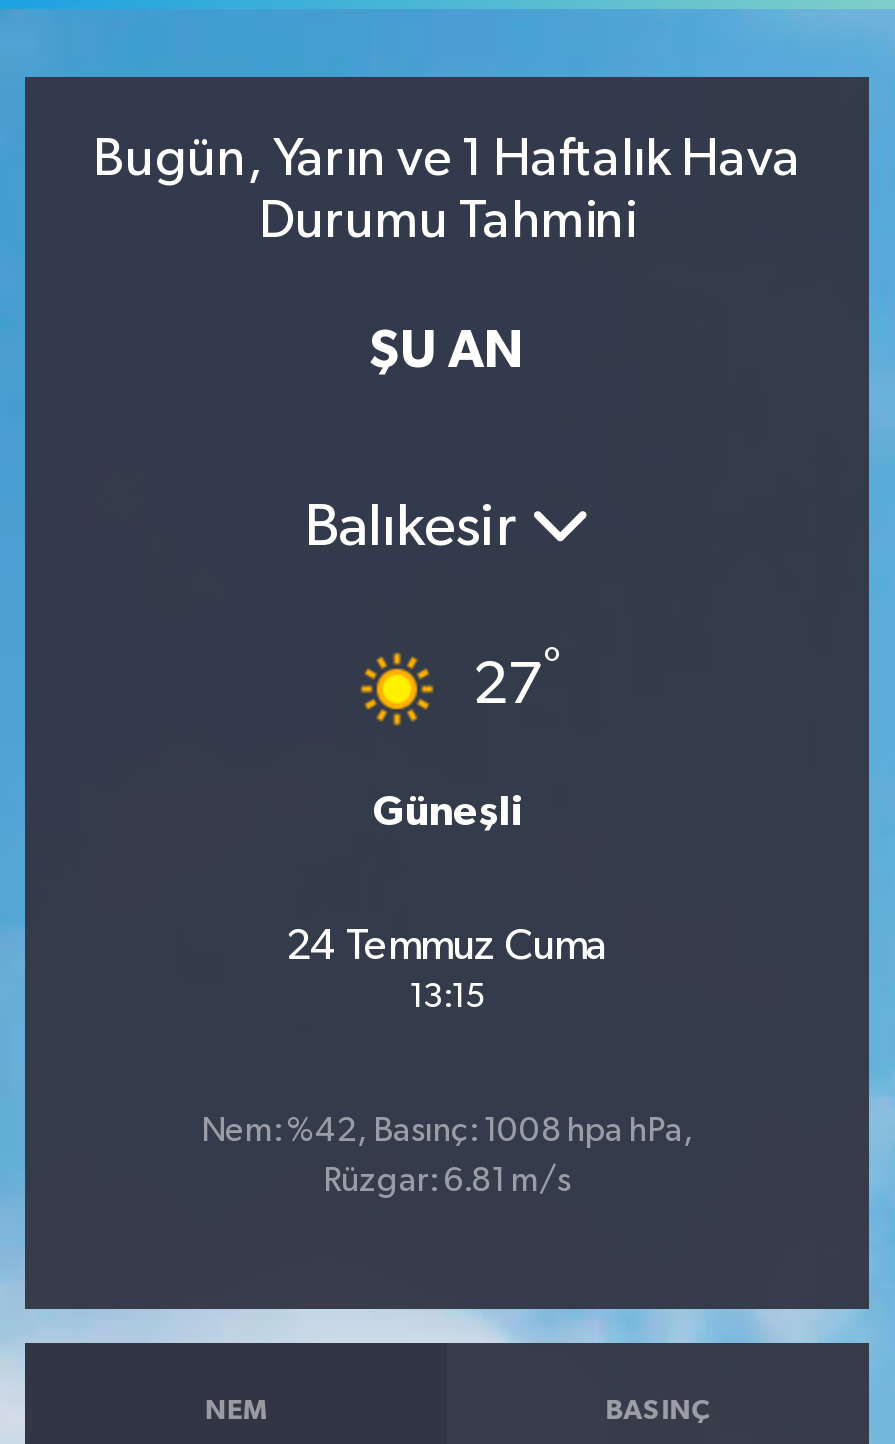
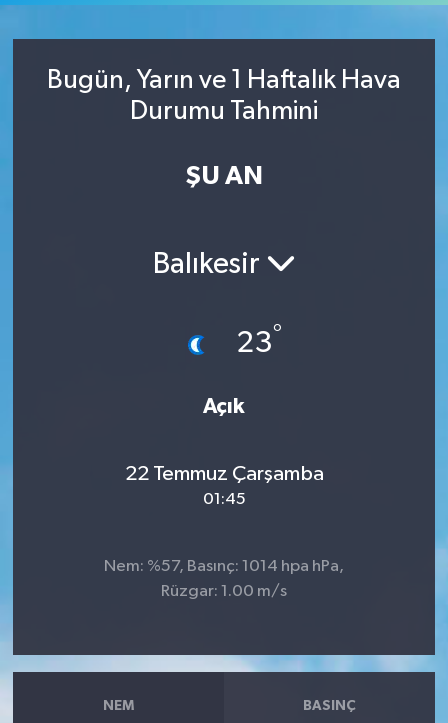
- [image]
- 27°
+ [image]
+ 23°

- Güneşli
+ Açık

- 24 Temmuz Cuma
- 13:15
+ 22 Temmuz Çarşamba
+ 01:45

- Nem: %42, Basınç: 1008 hpa hPa,
+ Nem: %57, Basınç: 1014 hpa hPa,

- Rüzgar: 6.81 m/s
+ Rüzgar: 1.00 m/s
